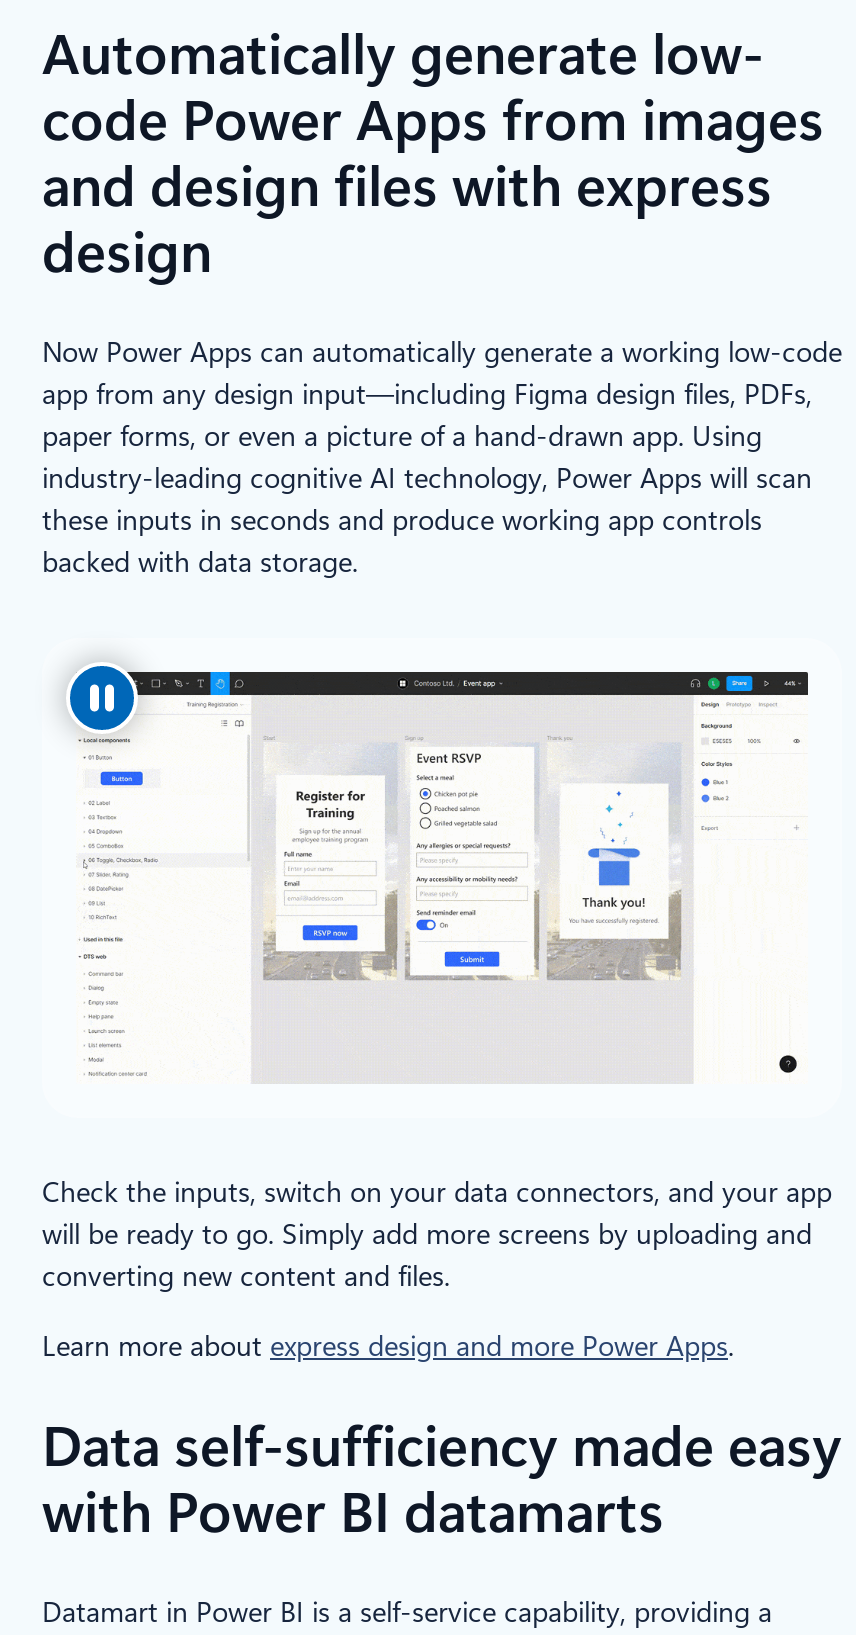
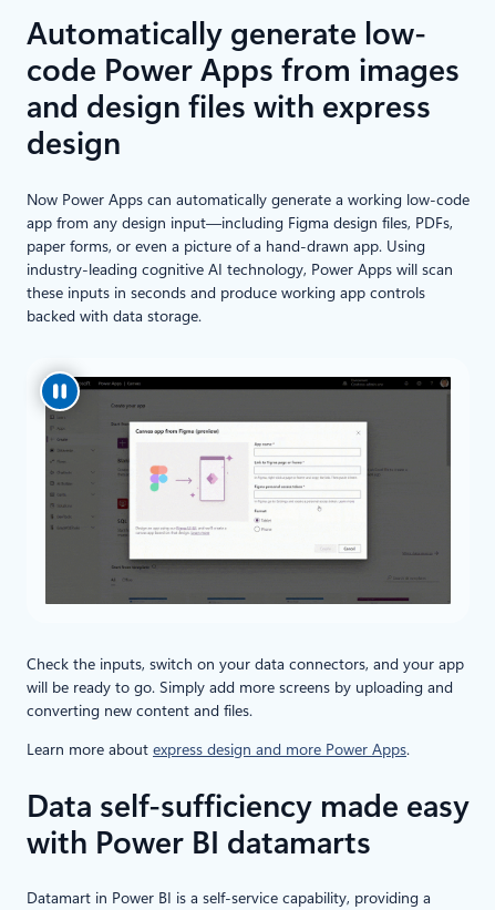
- [image]
+ [image]
